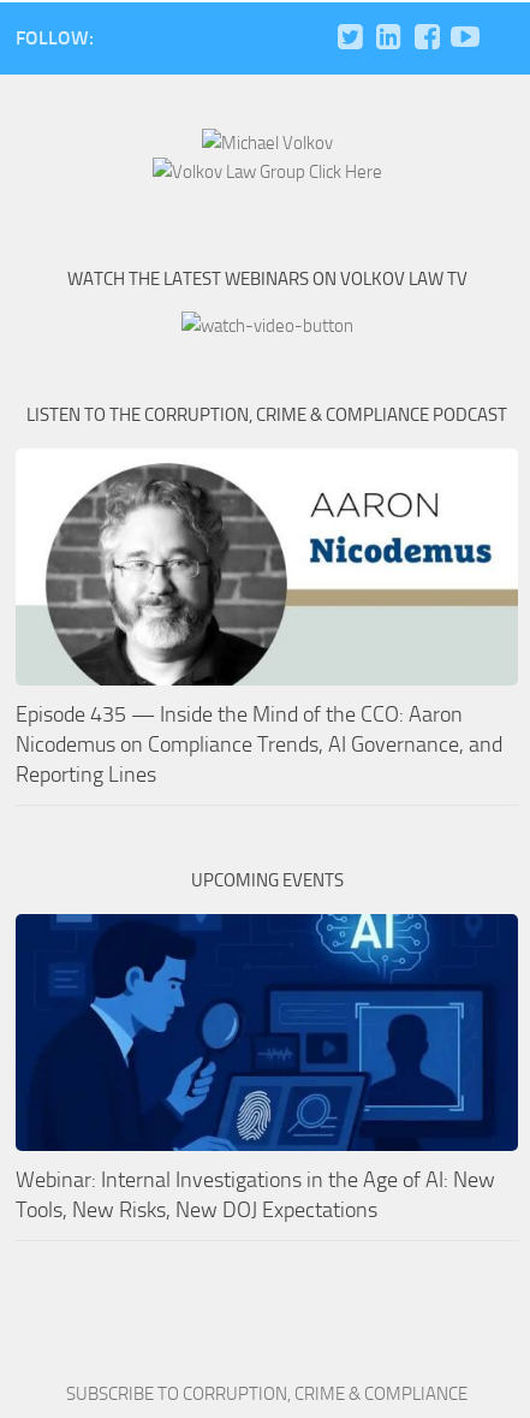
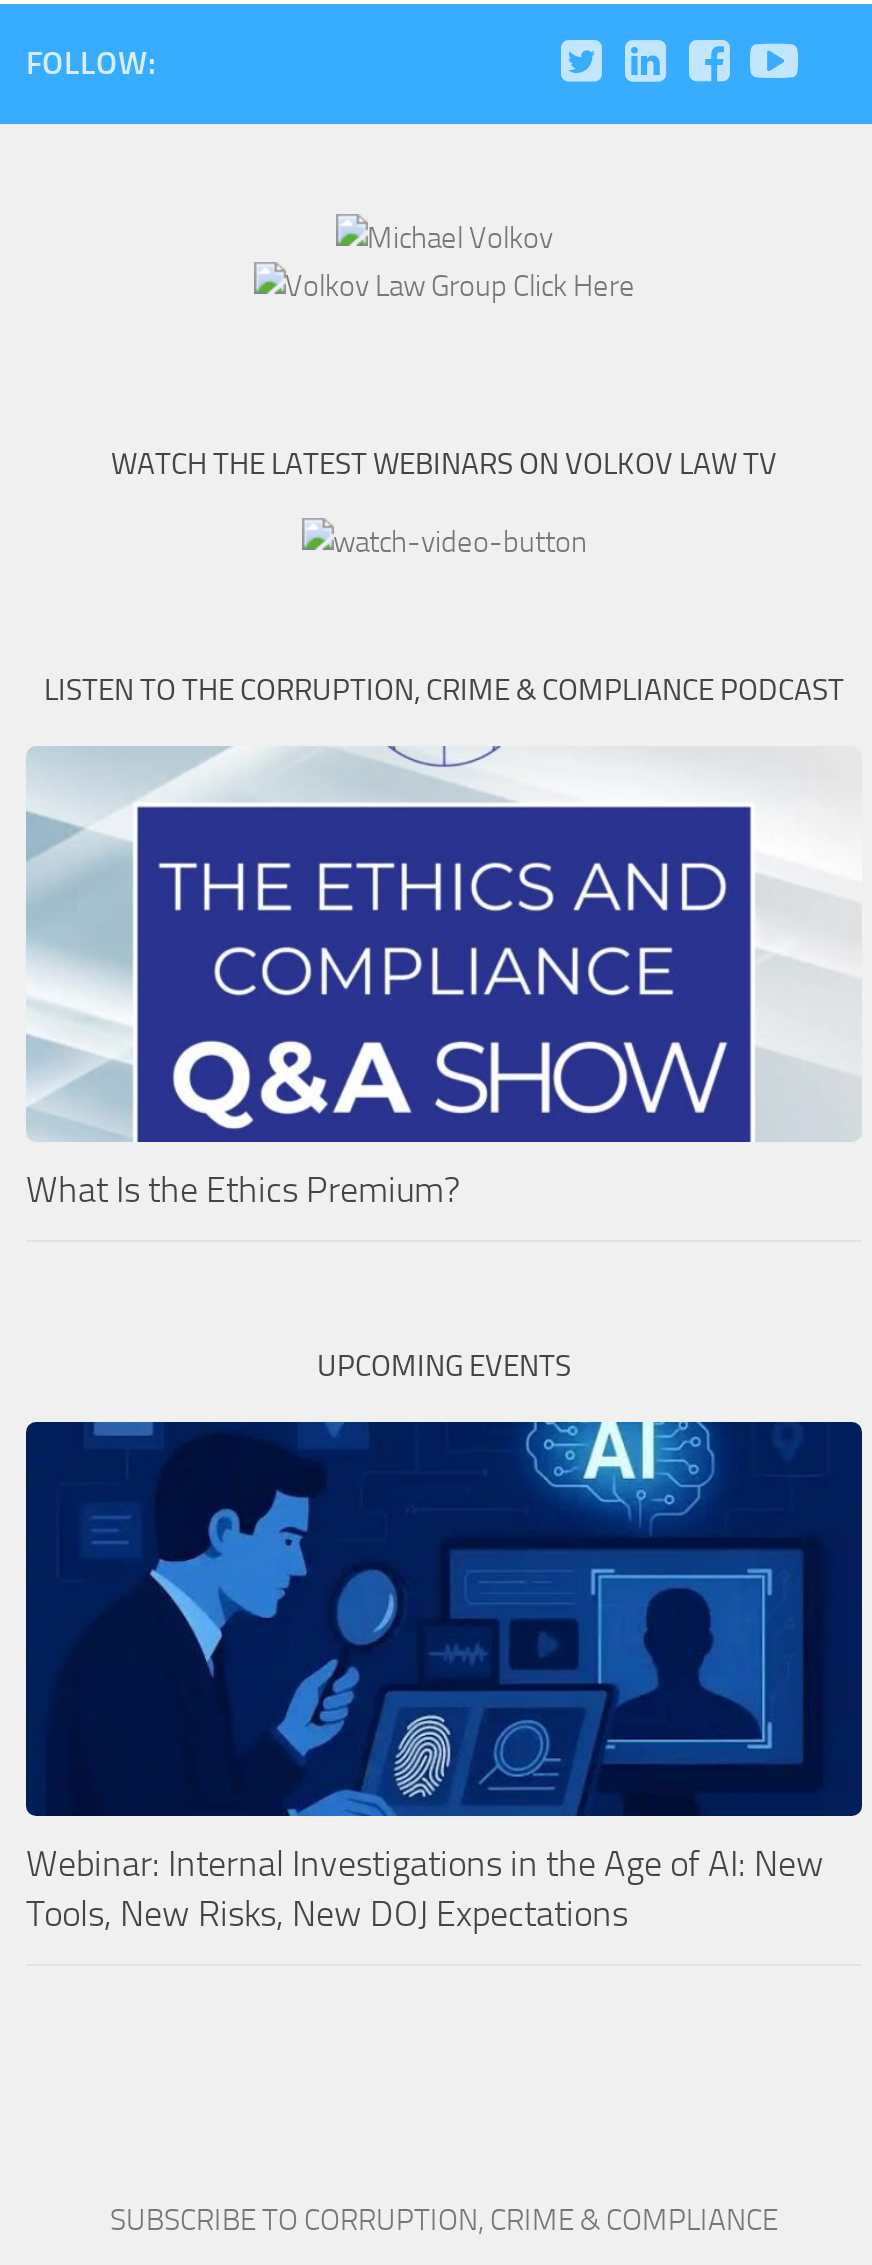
- [image]
+ [image]

- Episode 435 — Inside the Mind of the CCO: Aaron
- Nicodemus on Compliance Trends, AI Governance, and
- Reporting Lines
+ What Is the Ethics Premium?
